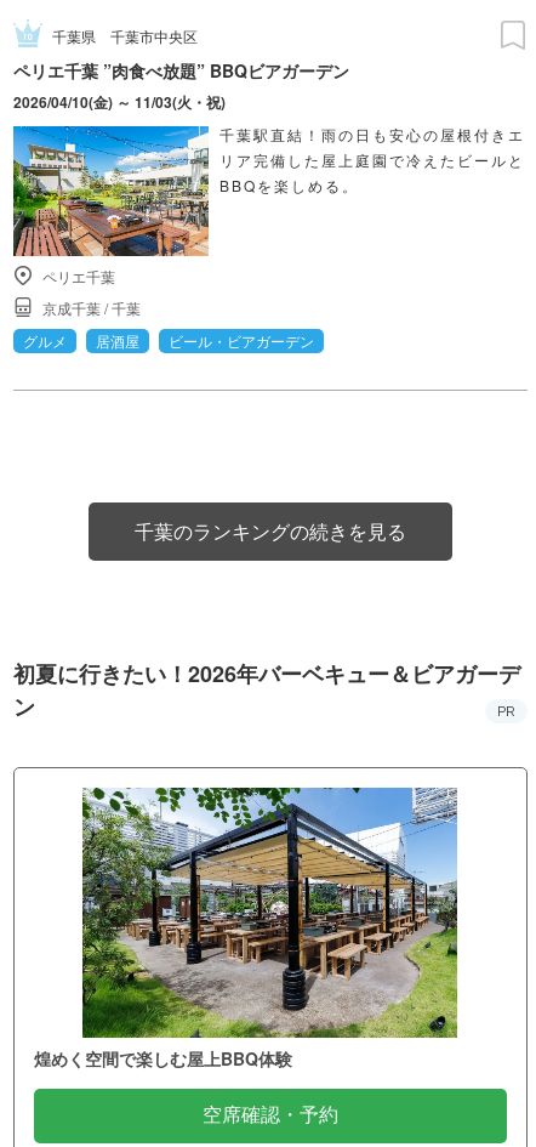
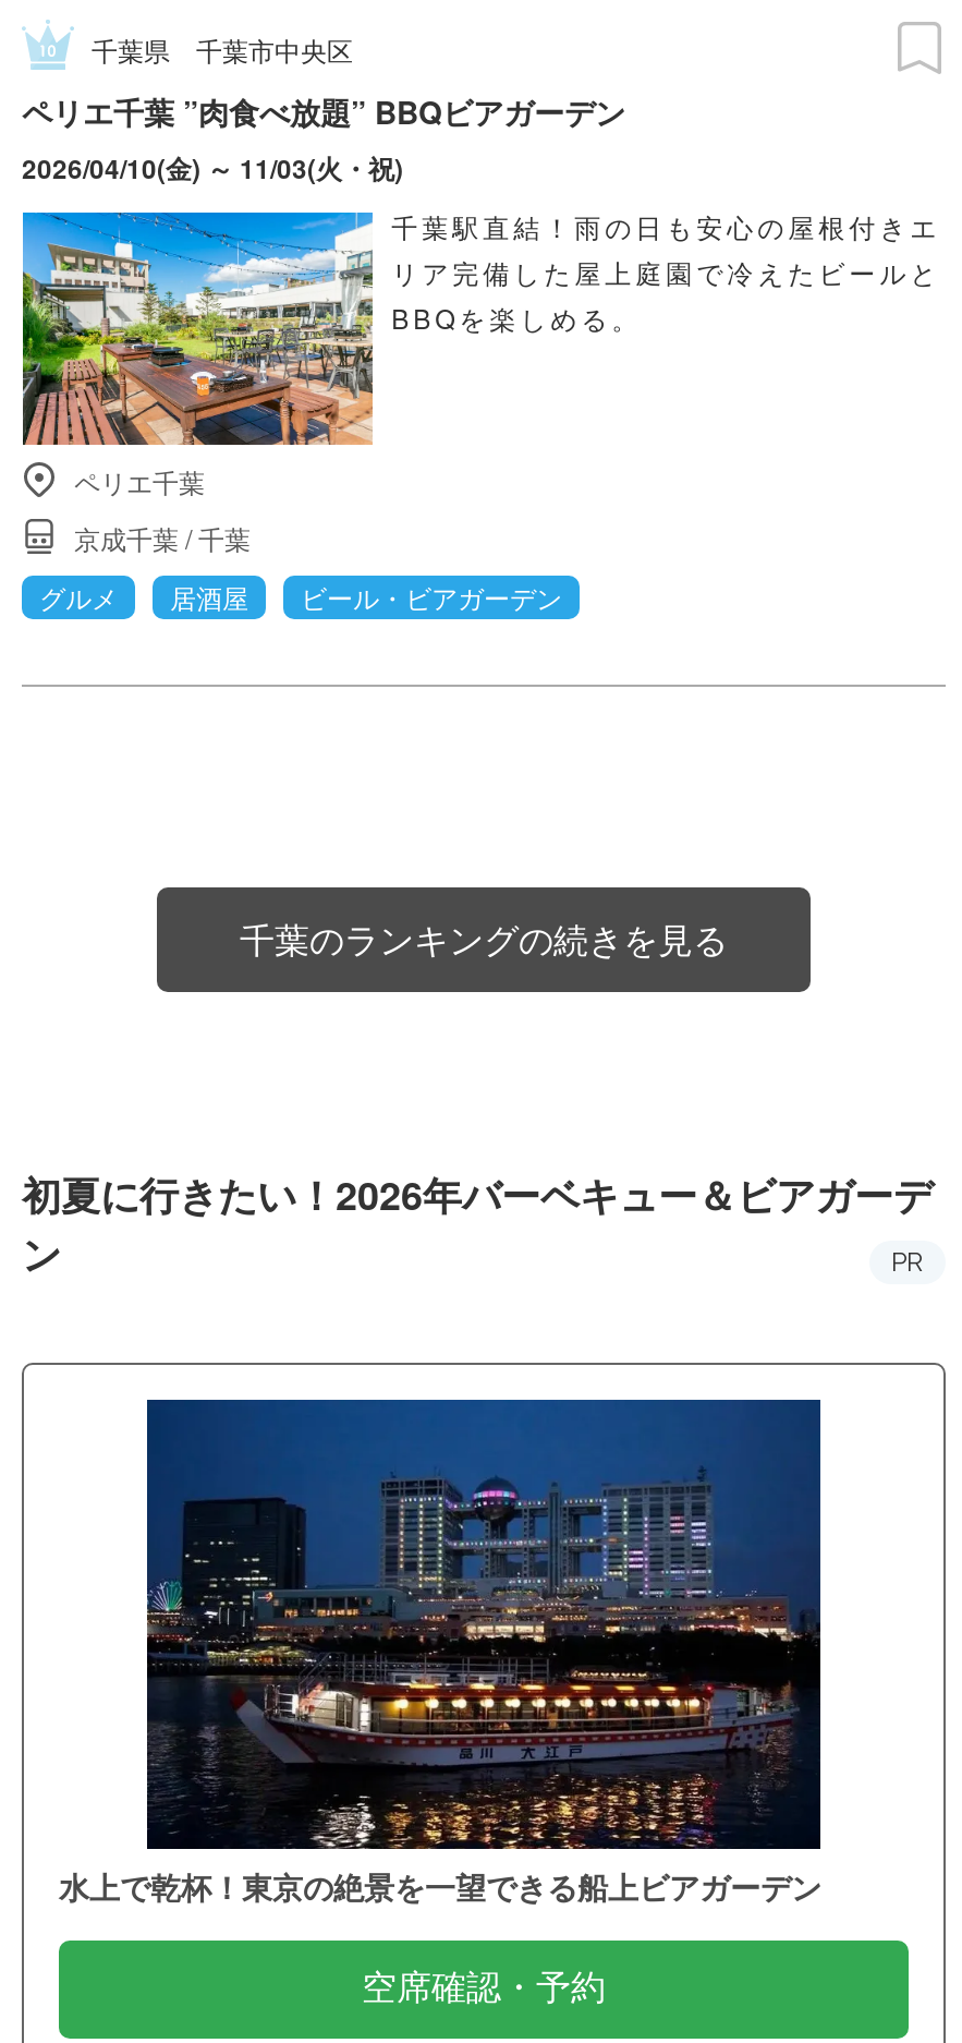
- [image]
- 煌めく空間で楽しむ屋上BBQ体験
+ [image]
+ 水上で乾杯！東京の絶景を一望できる船上ビアガーデン
